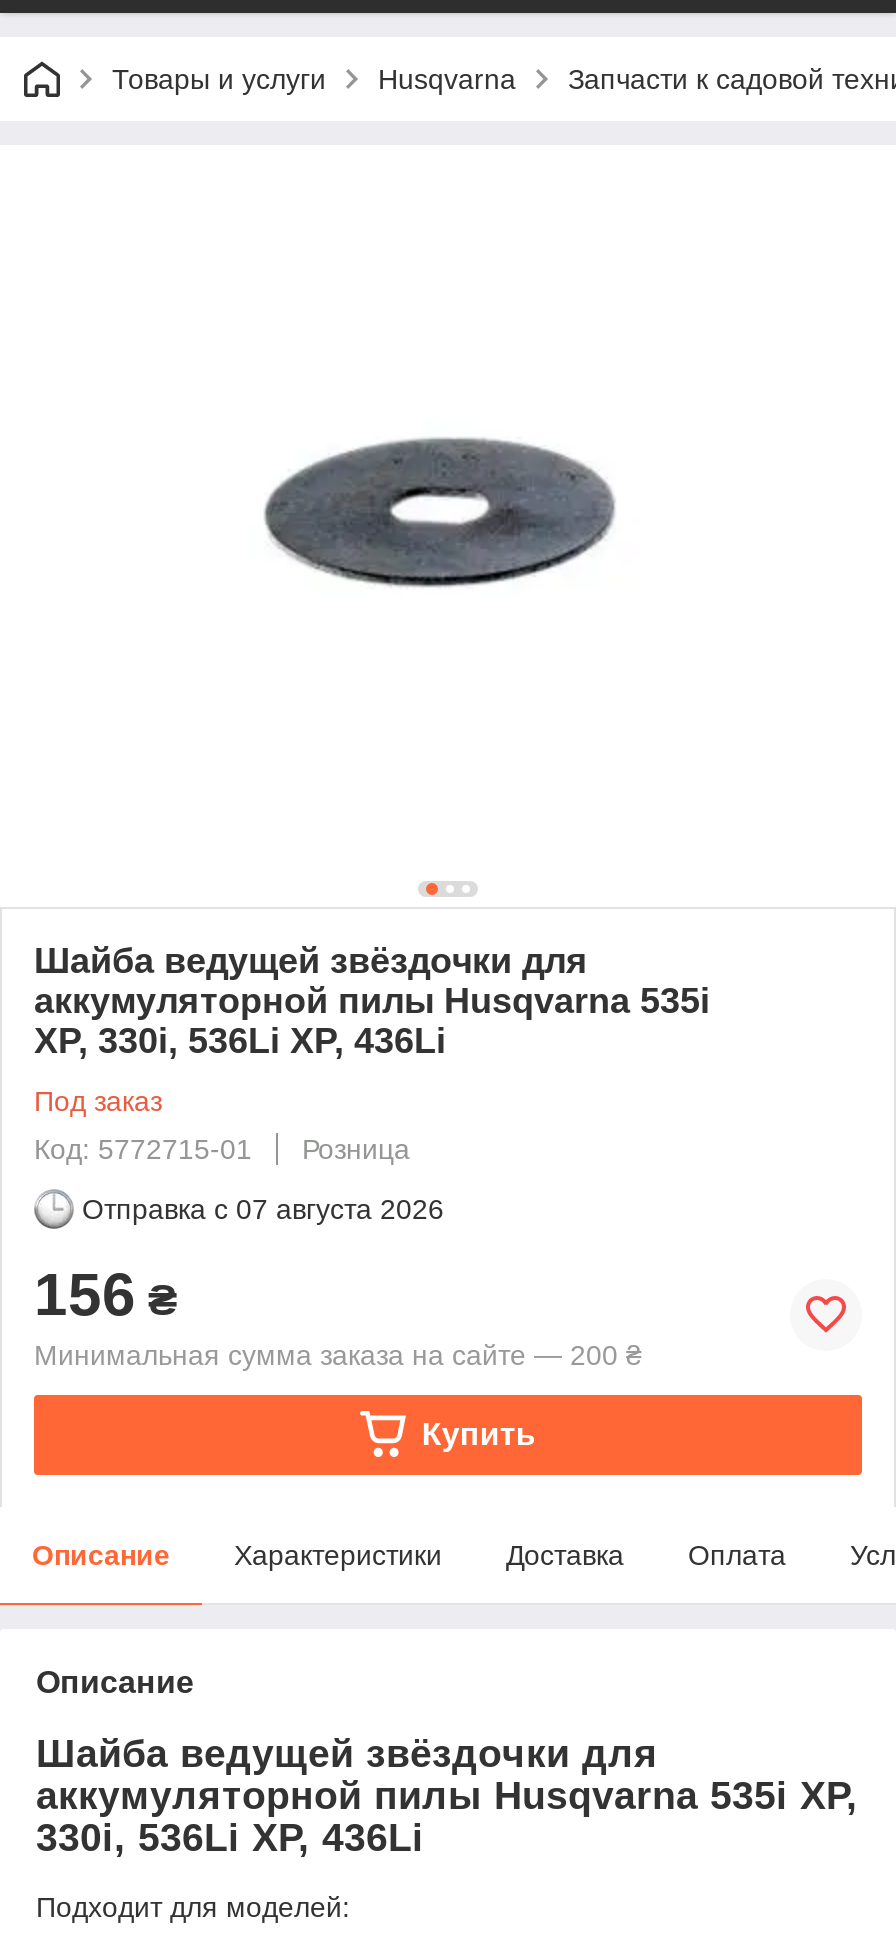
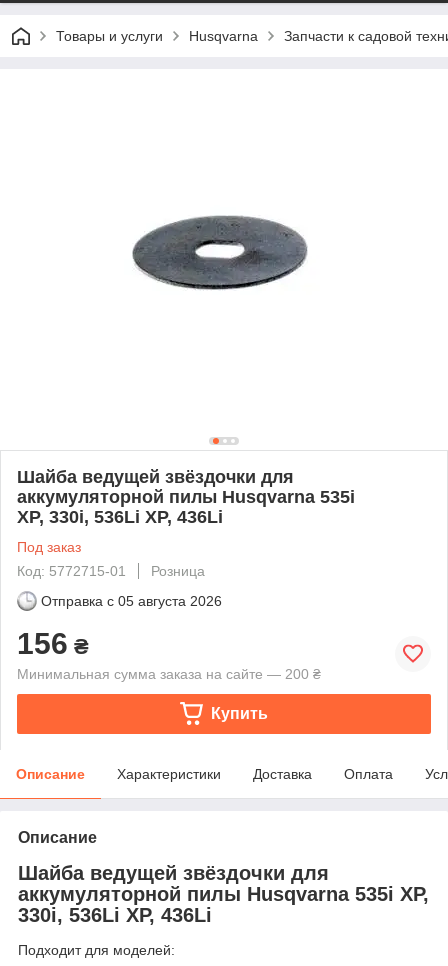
- Отправка с 07 августа 2026
+ Отправка с 05 августа 2026
